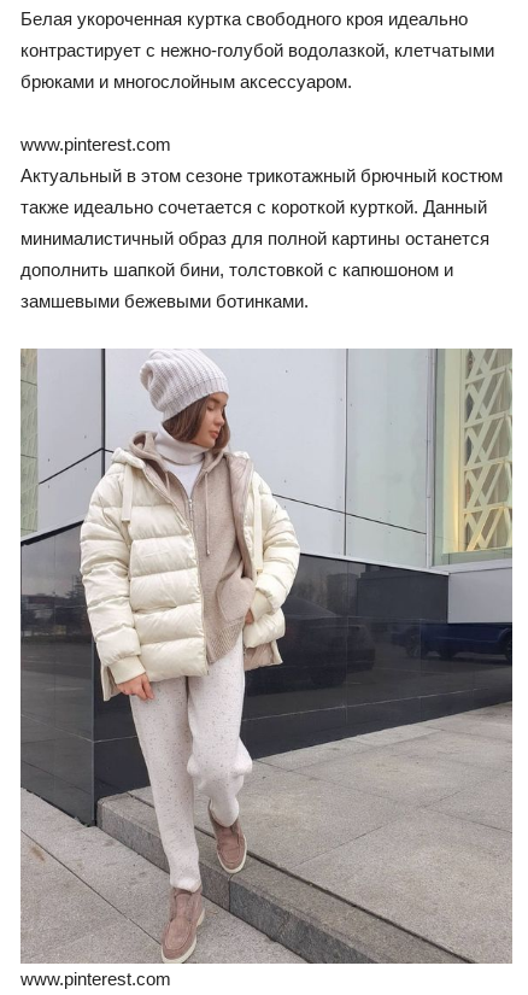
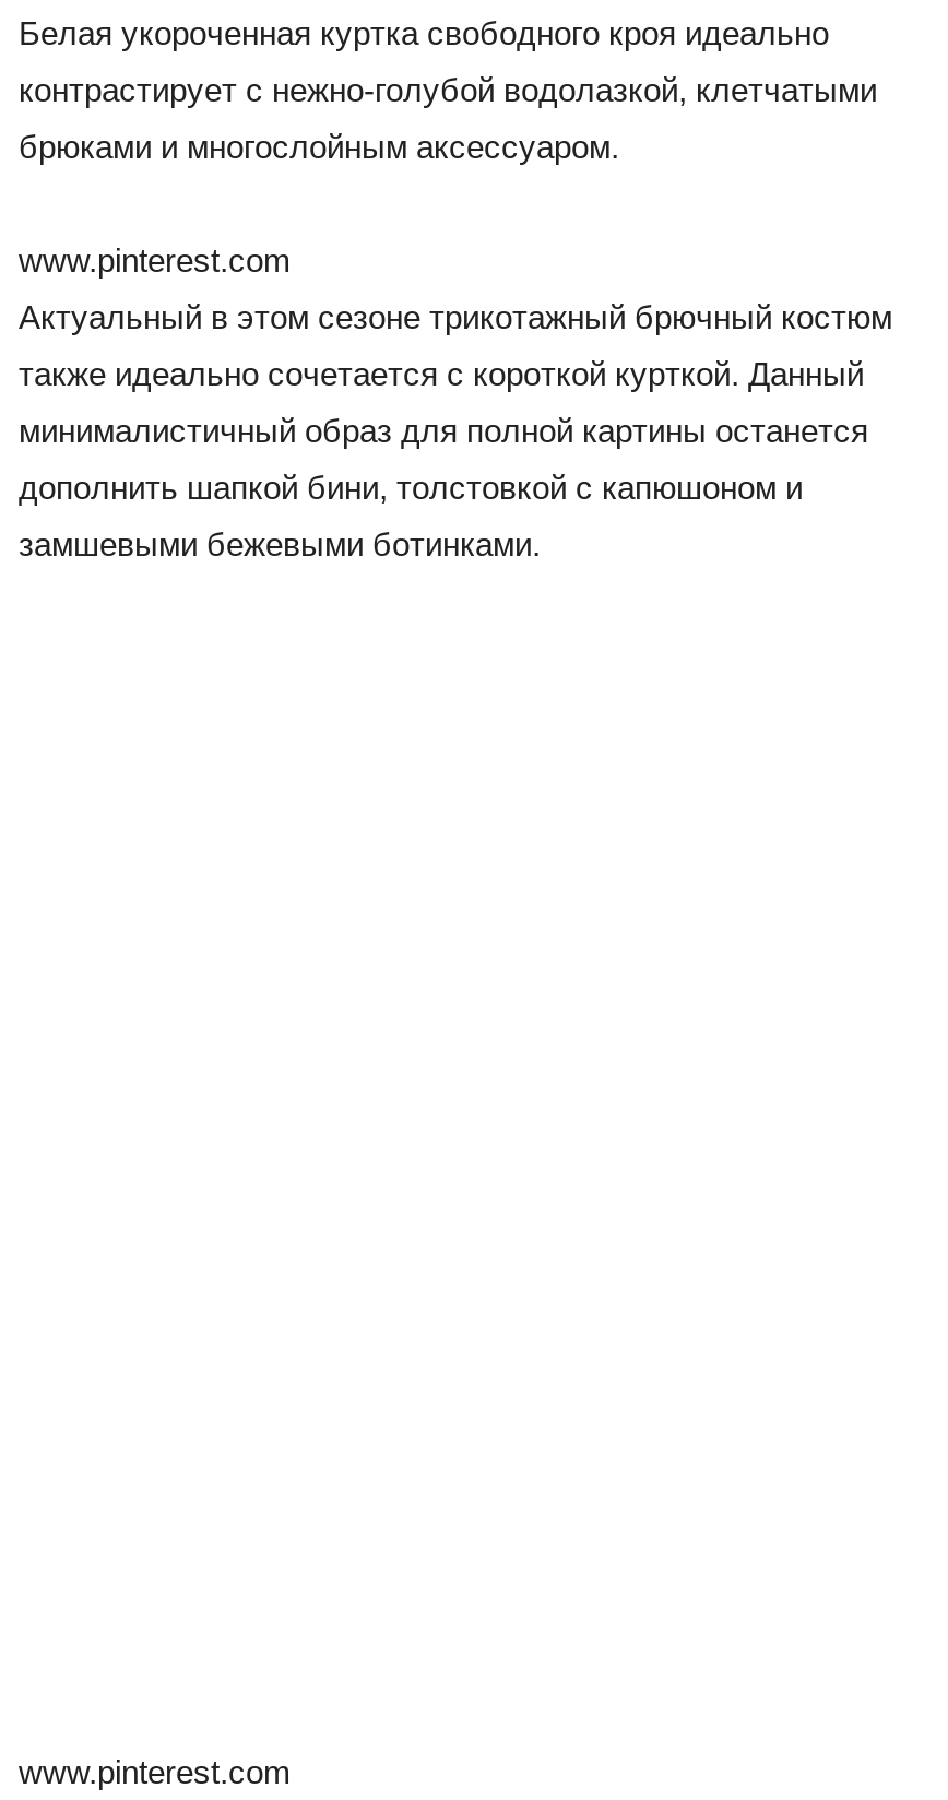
- [image]
